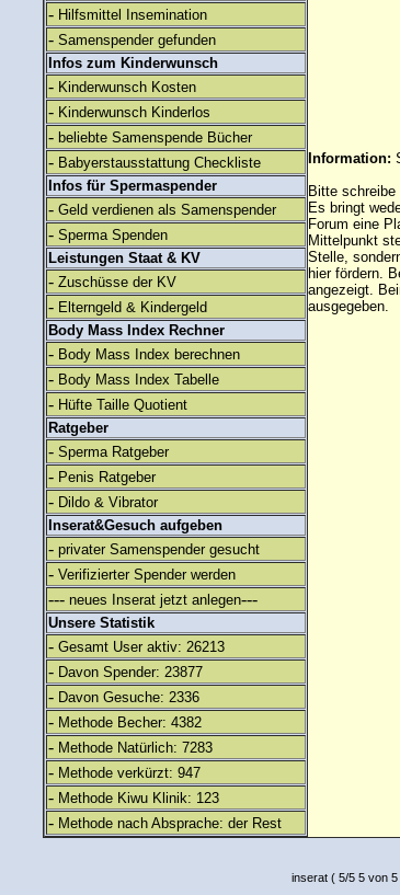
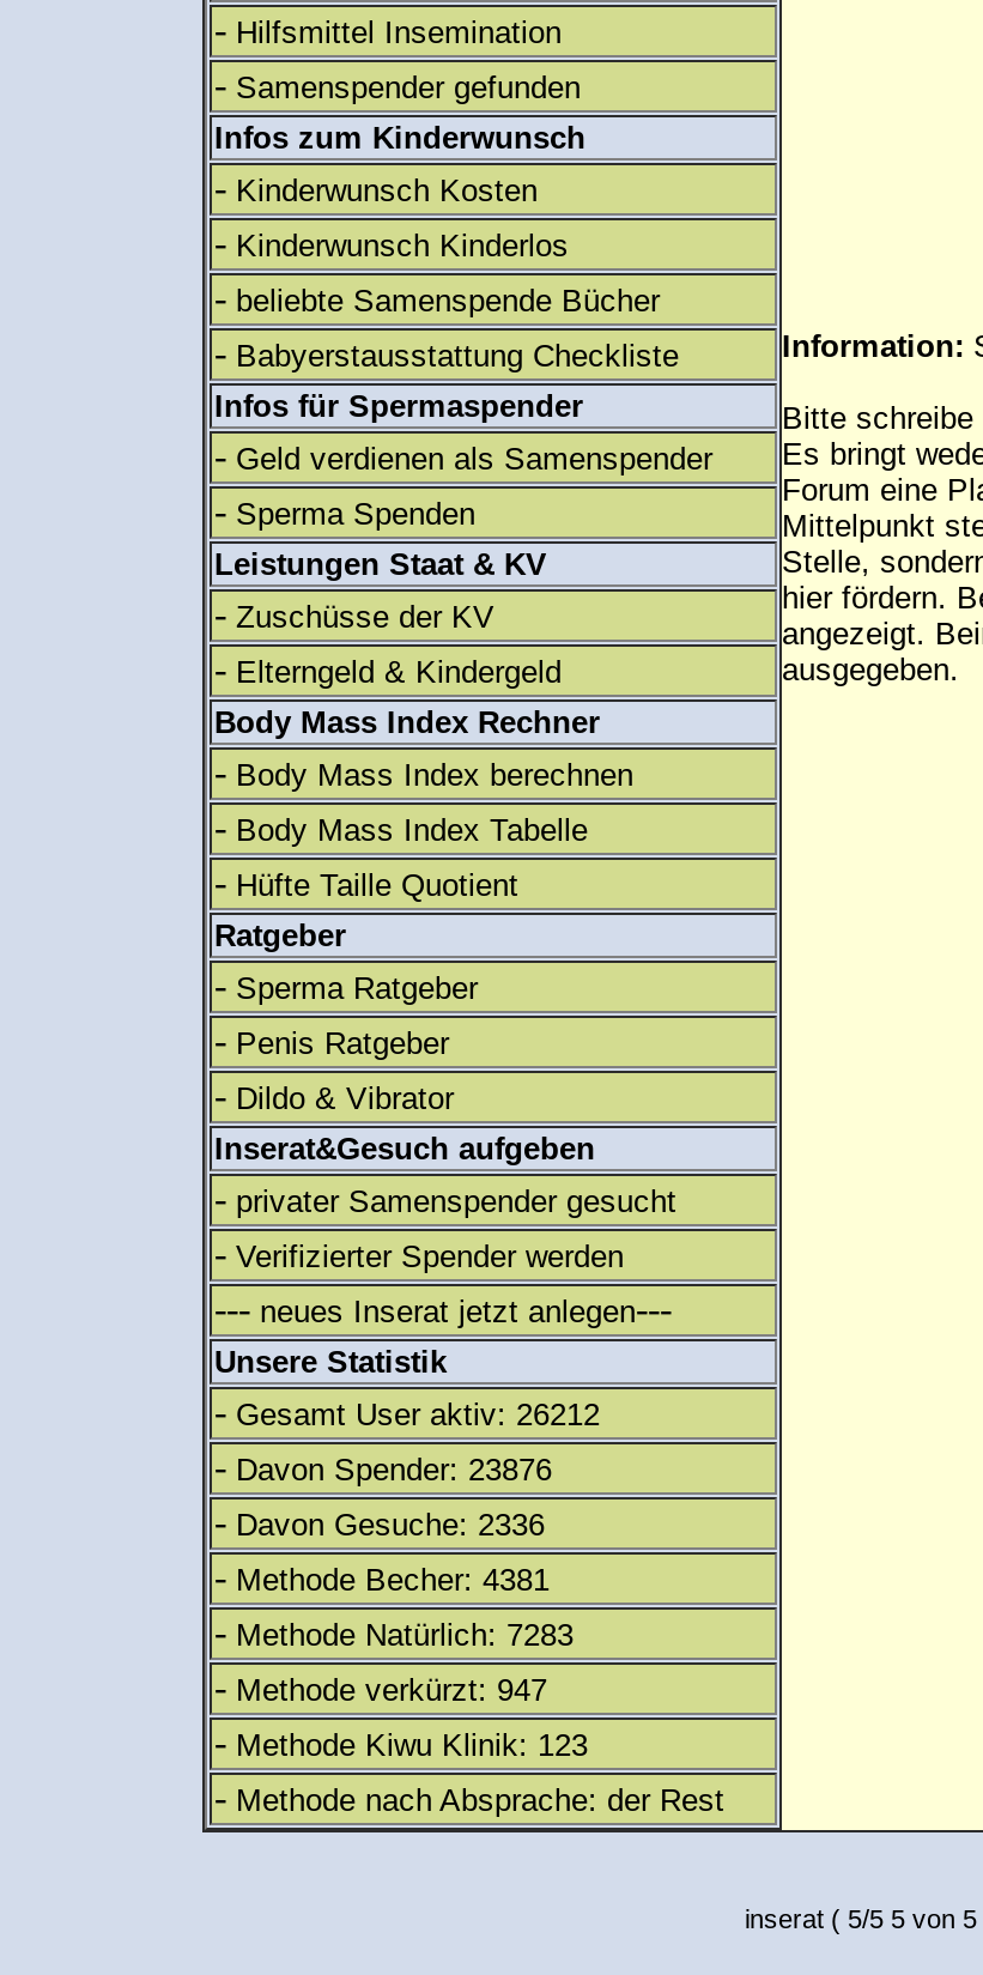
- - Gesamt User aktiv: 26213
+ - Gesamt User aktiv: 26212

- - Davon Spender: 23877
+ - Davon Spender: 23876

- - Methode Becher: 4382
+ - Methode Becher: 4381
